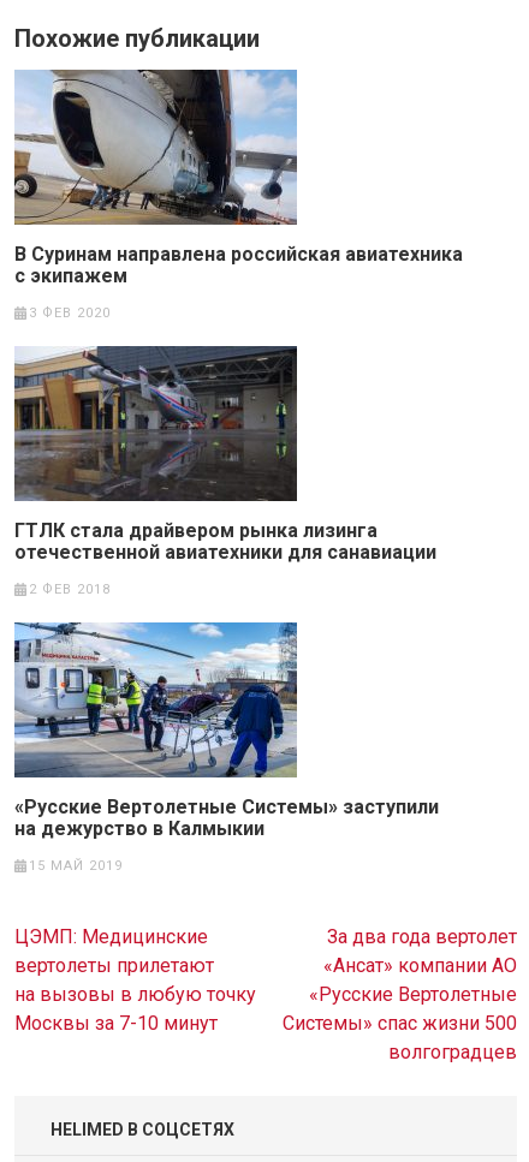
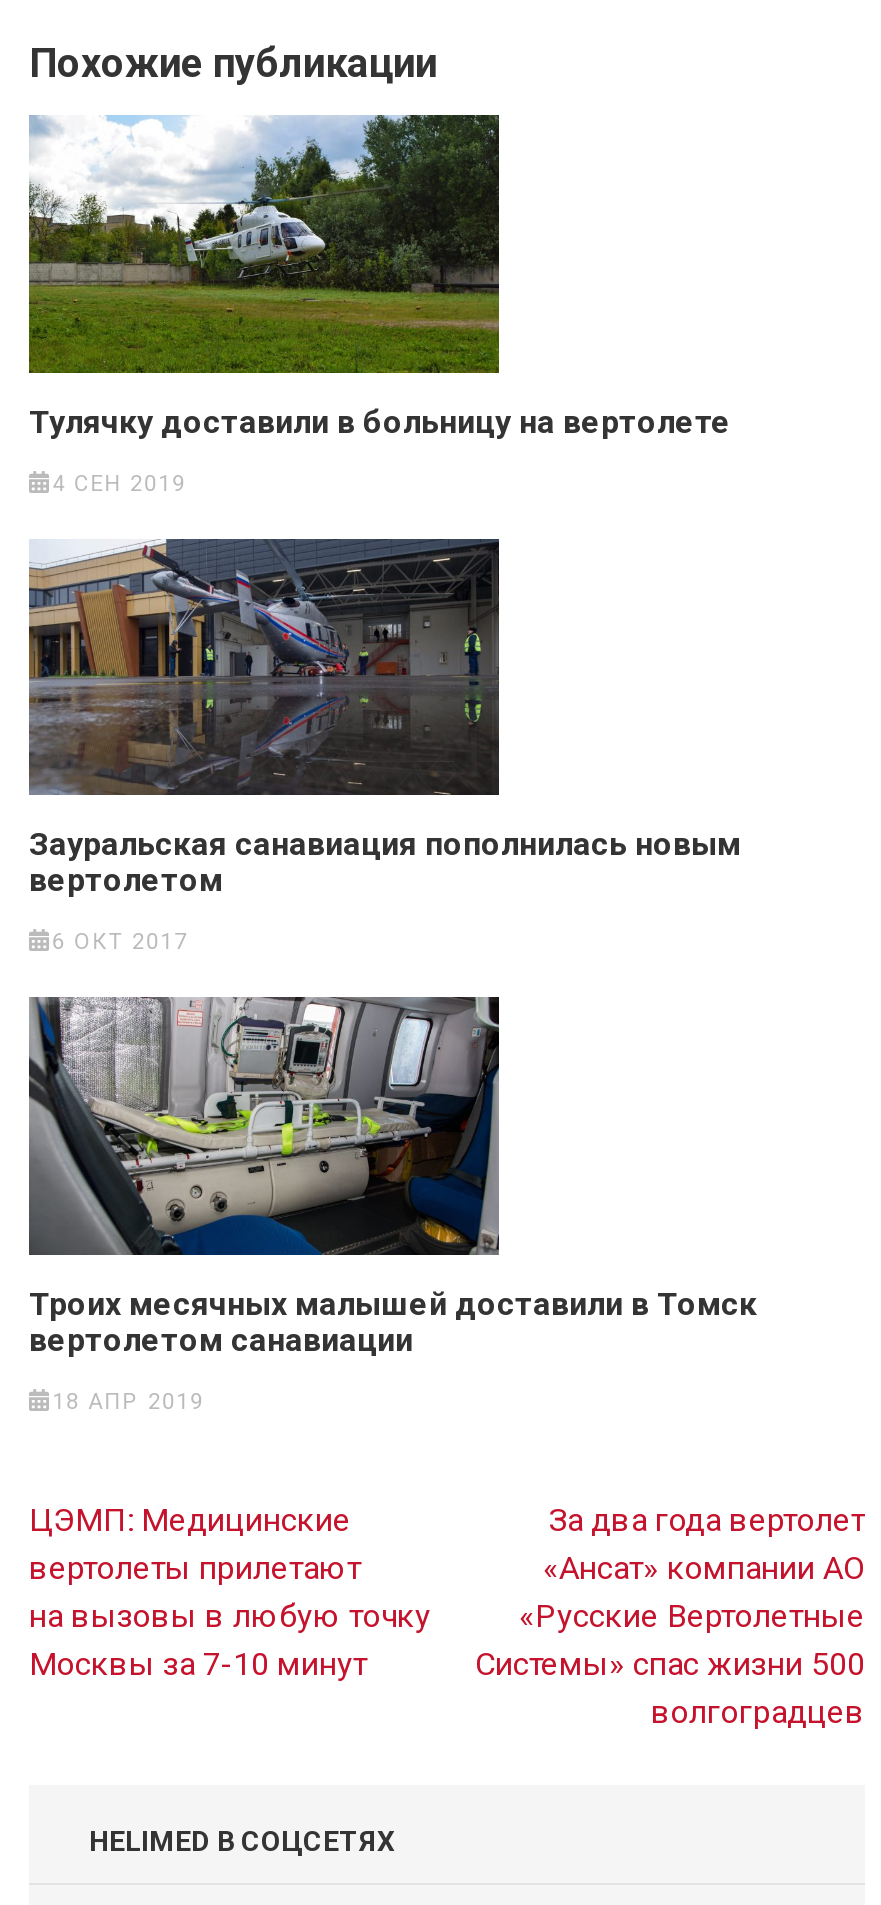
- [image]
- В Суринам направлена российская авиатехника
- с экипажем
+ [image]
+ Тулячку доставили в больницу на вертолете

- 3 ФЕВ 2020
+ 4 СЕН 2019

- ГТЛК стала драйвером рынка лизинга
- отечественной авиатехники для санавиации
+ Зауральская санавиация пополнилась новым
+ вертолетом

- 2 ФЕВ 2018
+ 6 ОКТ 2017

- [image]
- «Русские Вертолетные Системы» заступили
- на дежурство в Калмыкии
+ [image]
+ Троих месячных малышей доставили в Томск
+ вертолетом санавиации

- 15 МАЙ 2019
+ 18 АПР 2019
